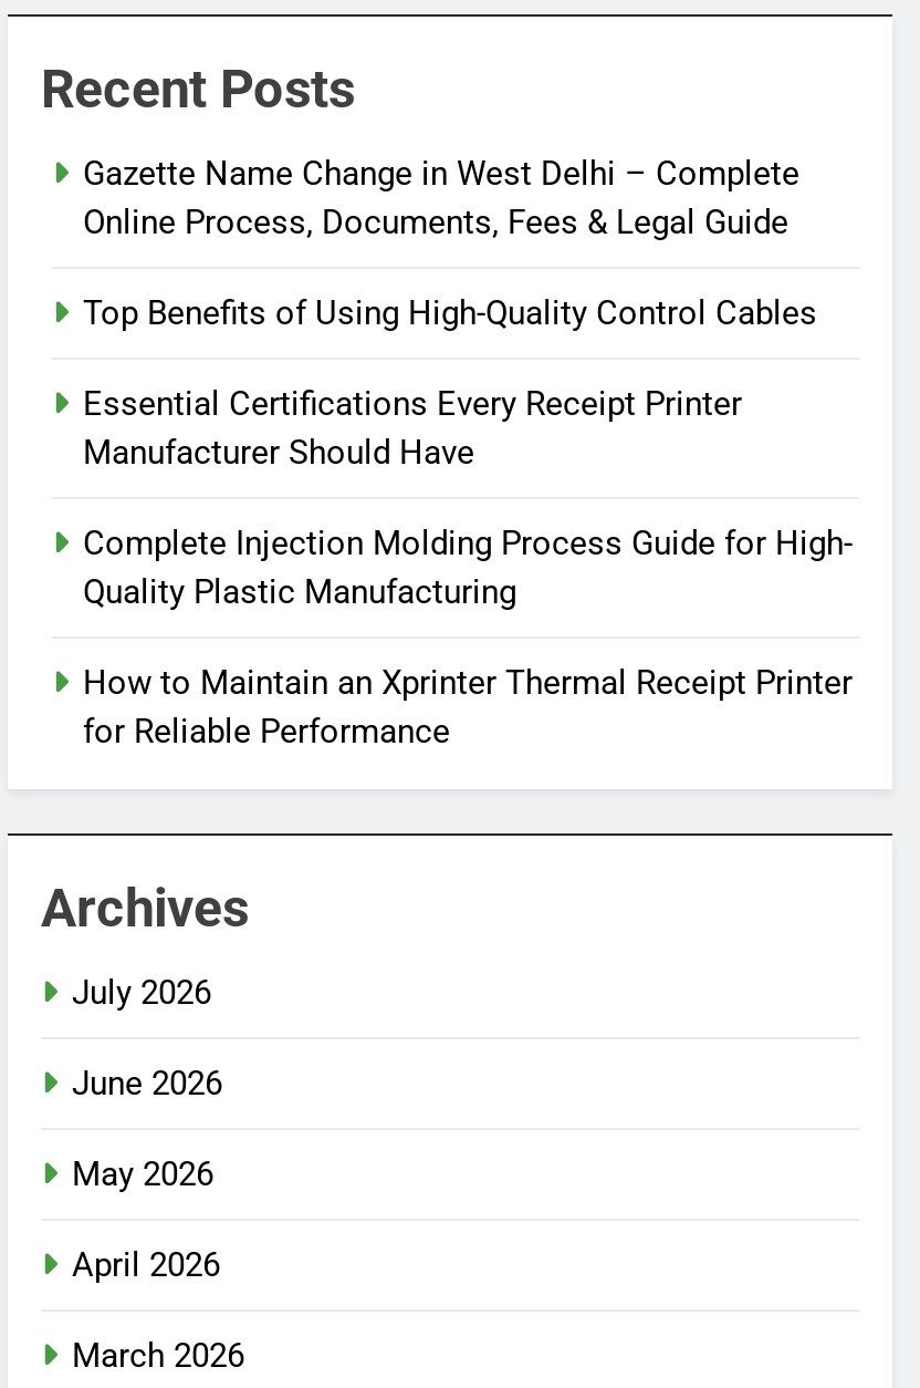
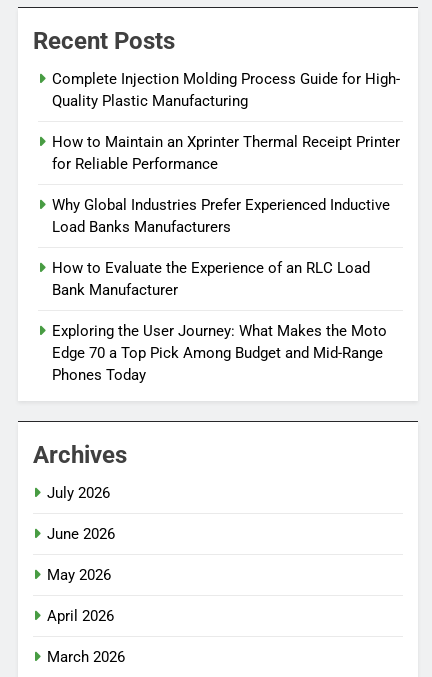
- Gazette Name Change in West Delhi – Complete
- Online Process, Documents, Fees & Legal Guide
- Top Benefits of Using High-Quality Control Cables
- Essential Certifications Every Receipt Printer
- Manufacturer Should Have

moved up: Complete Injection Molding Process Guide for High- | Quality Plastic Manufacturing | How to Maintain an Xprinter Thermal Receipt Printer | for Reliable Performance

+ Why Global Industries Prefer Experienced Inductive
+ Load Banks Manufacturers
+ How to Evaluate the Experience of an RLC Load
+ Bank Manufacturer
+ Exploring the User Journey: What Makes the Moto
+ Edge 70 a Top Pick Among Budget and Mid-Range
+ Phones Today
